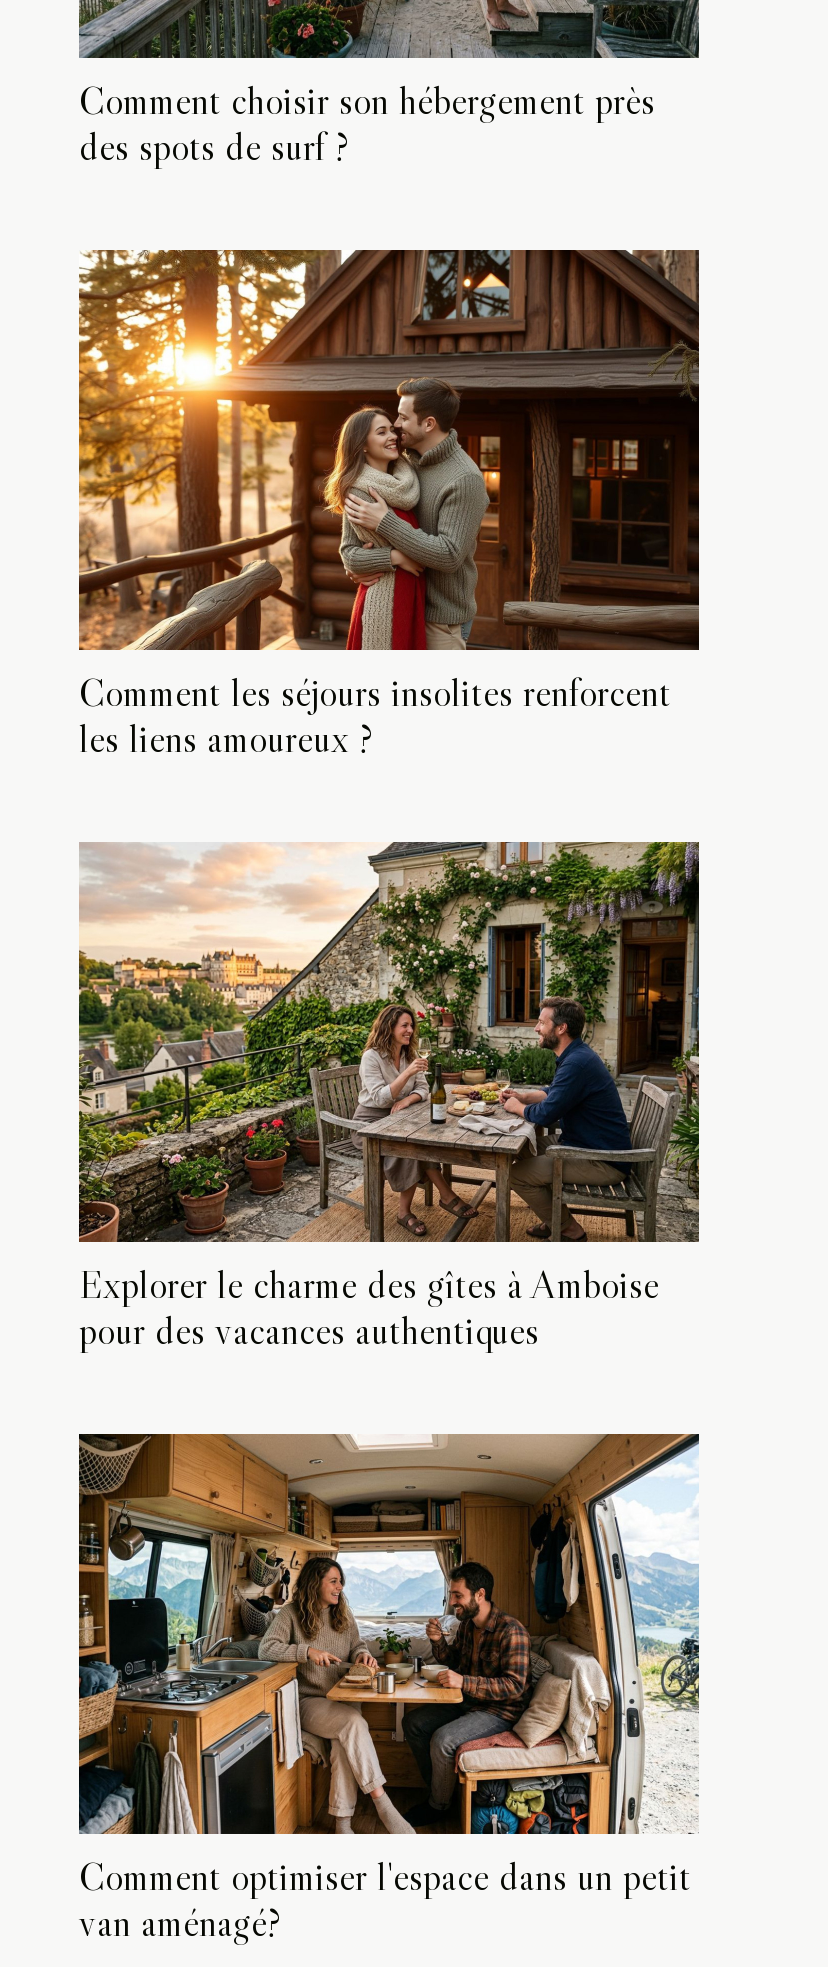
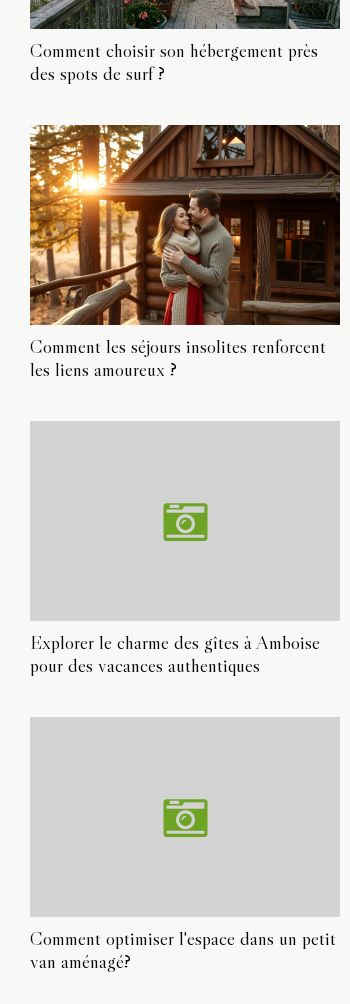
- [image]

- [image]
